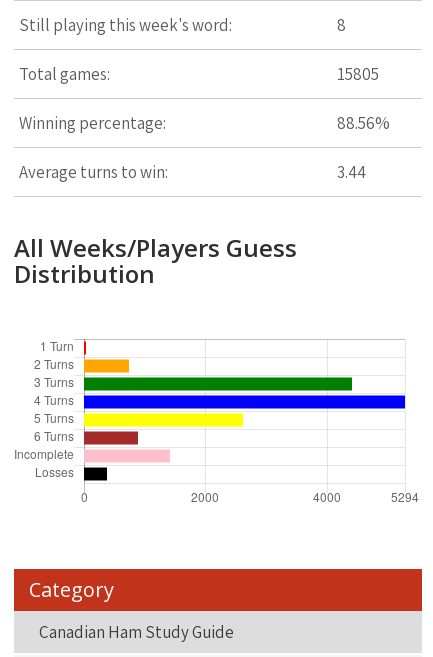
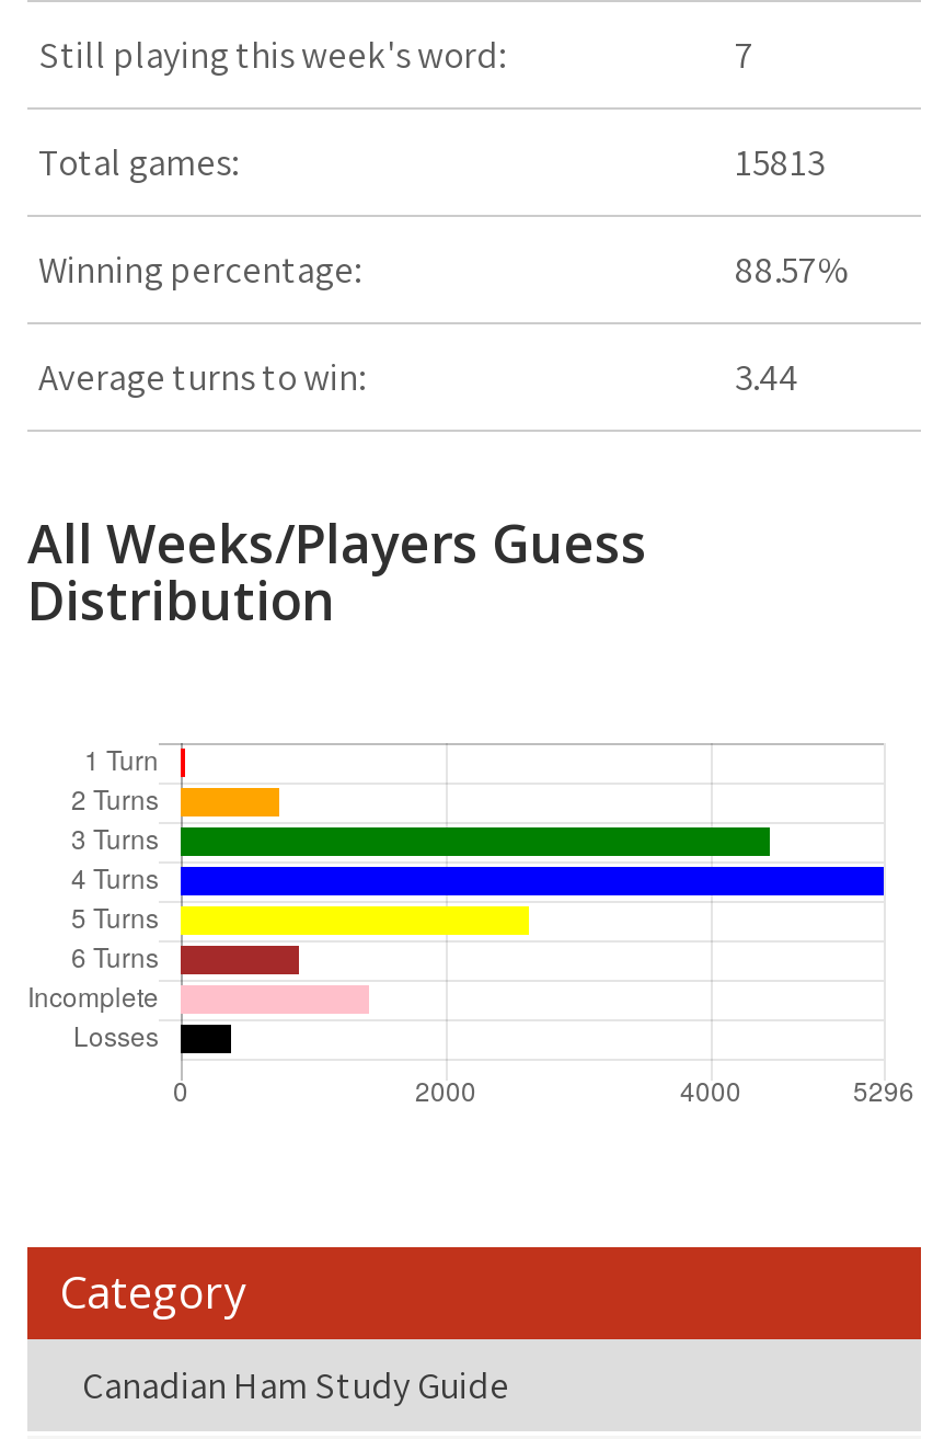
- 8
+ 7

- 15805
+ 15813

- 88.56%
+ 88.57%
